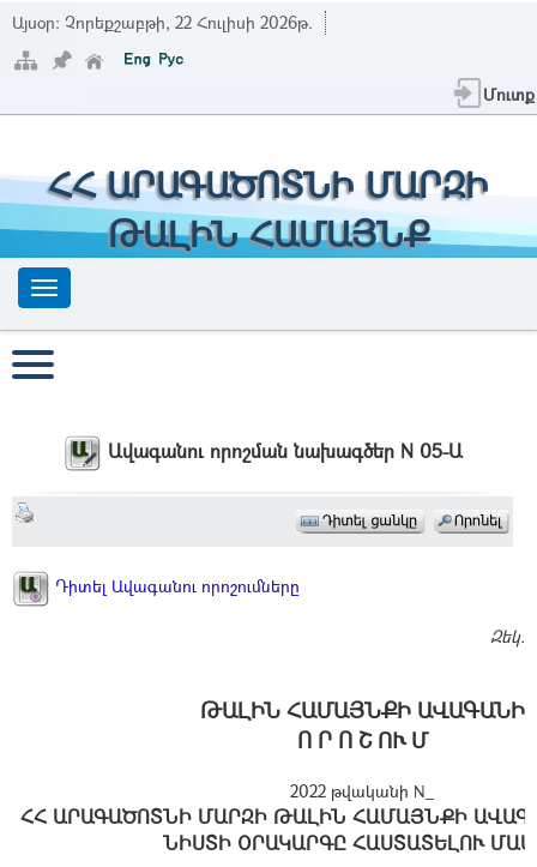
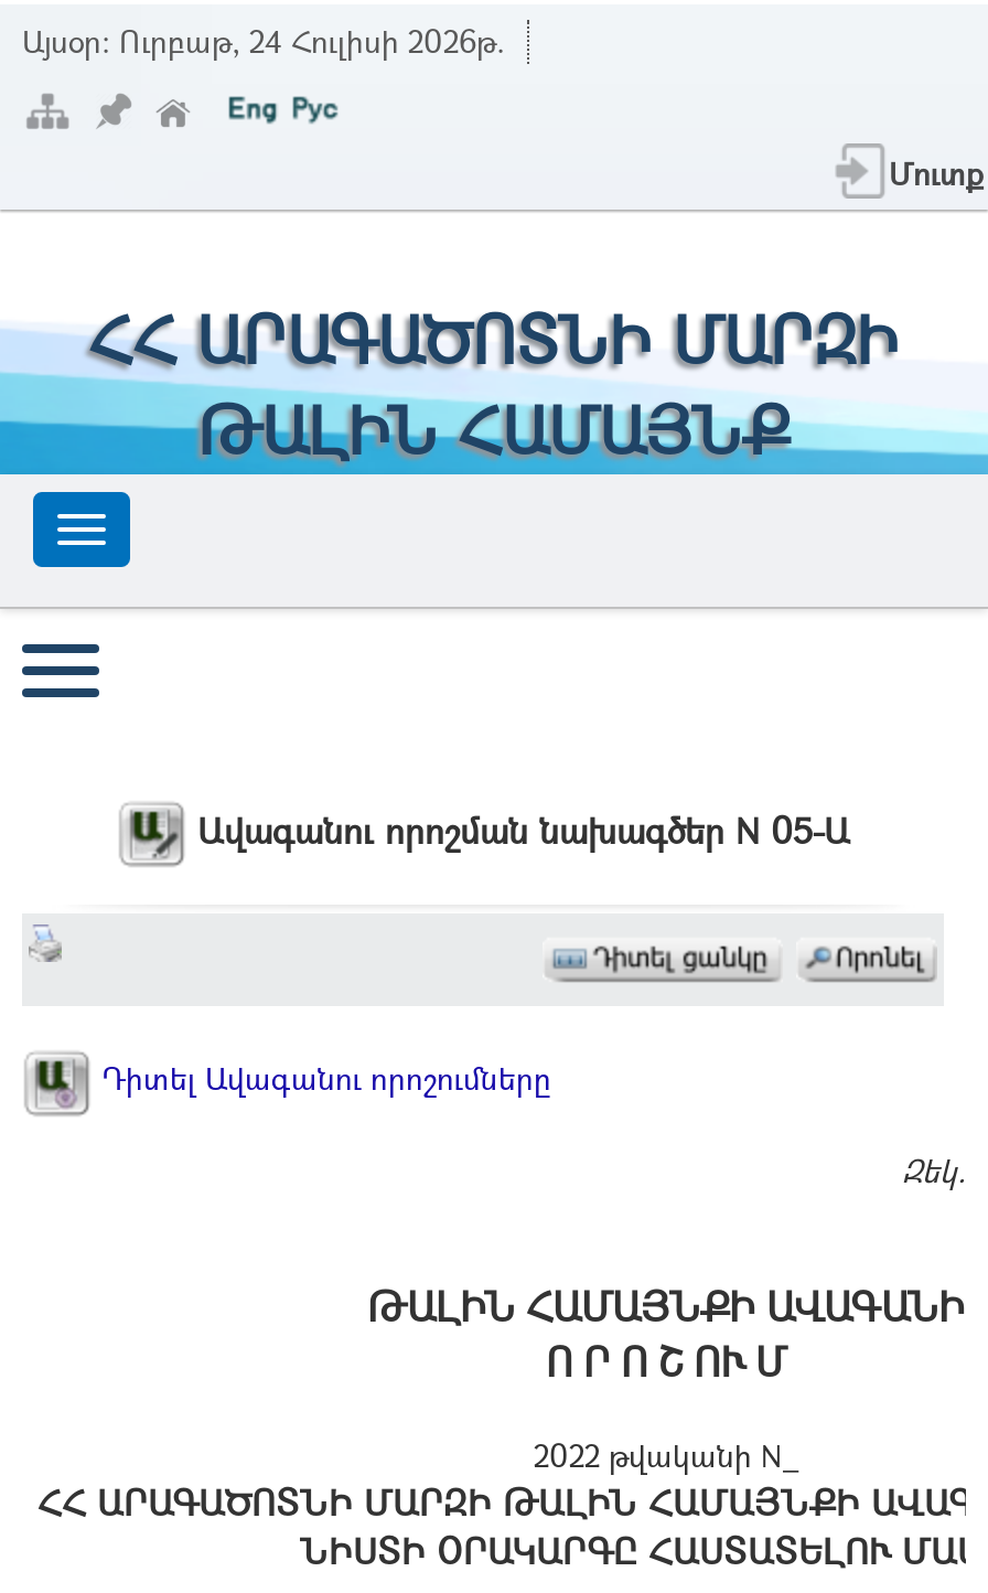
- Այսօր: Չորեքշաբթի, 22 Հուլիսի 2026թ.
+ Այսօր: Ուրբաթ, 24 Հուլիսի 2026թ.
